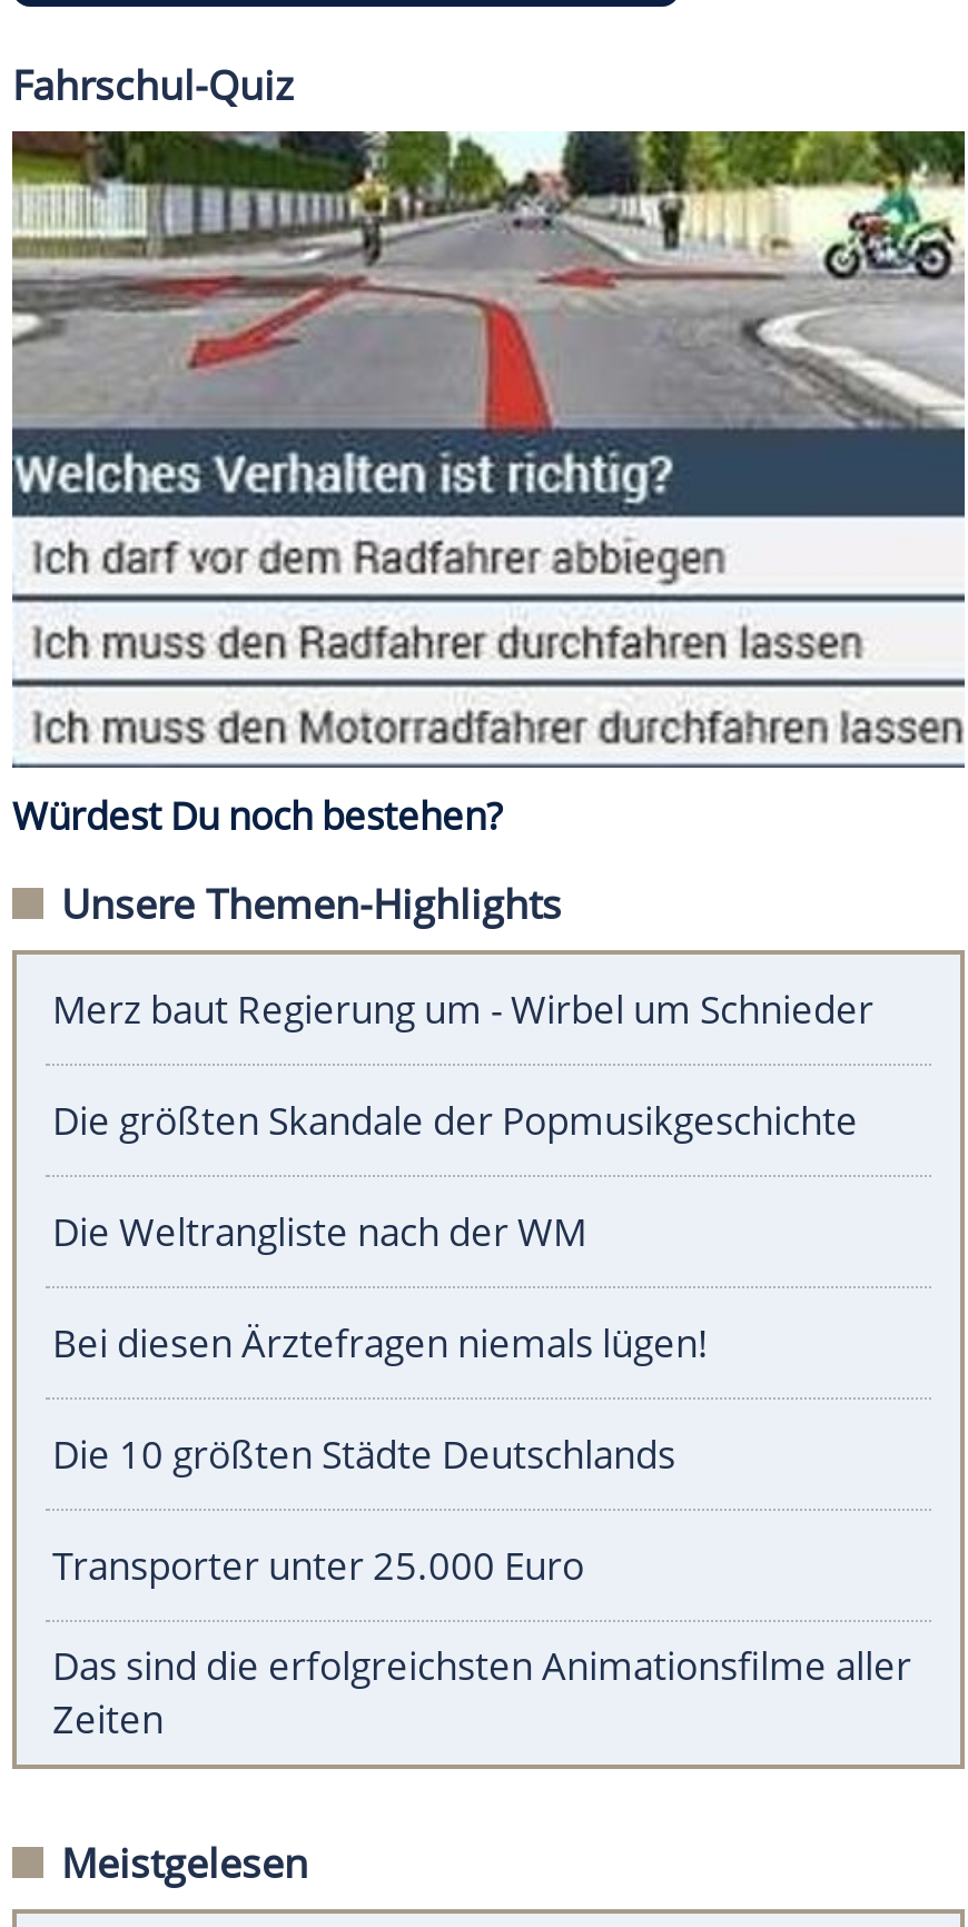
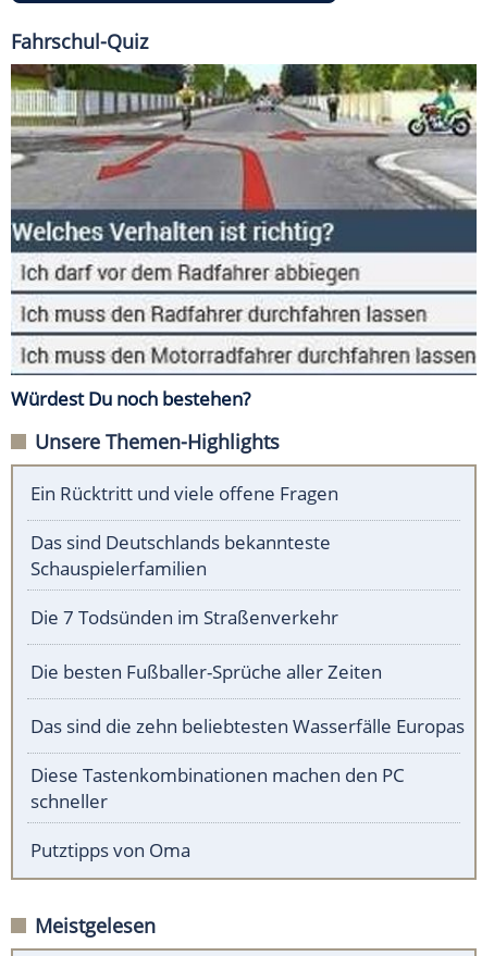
- Merz baut Regierung um - Wirbel um Schnieder
+ Ein Rücktritt und viele offene Fragen

- Die größten Skandale der Popmusikgeschichte
+ Das sind Deutschlands bekannteste
+ Schauspielerfamilien

- Die Weltrangliste nach der WM
+ Die 7 Todsünden im Straßenverkehr

- Bei diesen Ärztefragen niemals lügen!
+ Die besten Fußballer-Sprüche aller Zeiten

- Die 10 größten Städte Deutschlands
+ Das sind die zehn beliebtesten Wasserfälle Europas

- Transporter unter 25.000 Euro
+ Diese Tastenkombinationen machen den PC
+ schneller

- Das sind die erfolgreichsten Animationsfilme aller
- Zeiten
+ Putztipps von Oma
